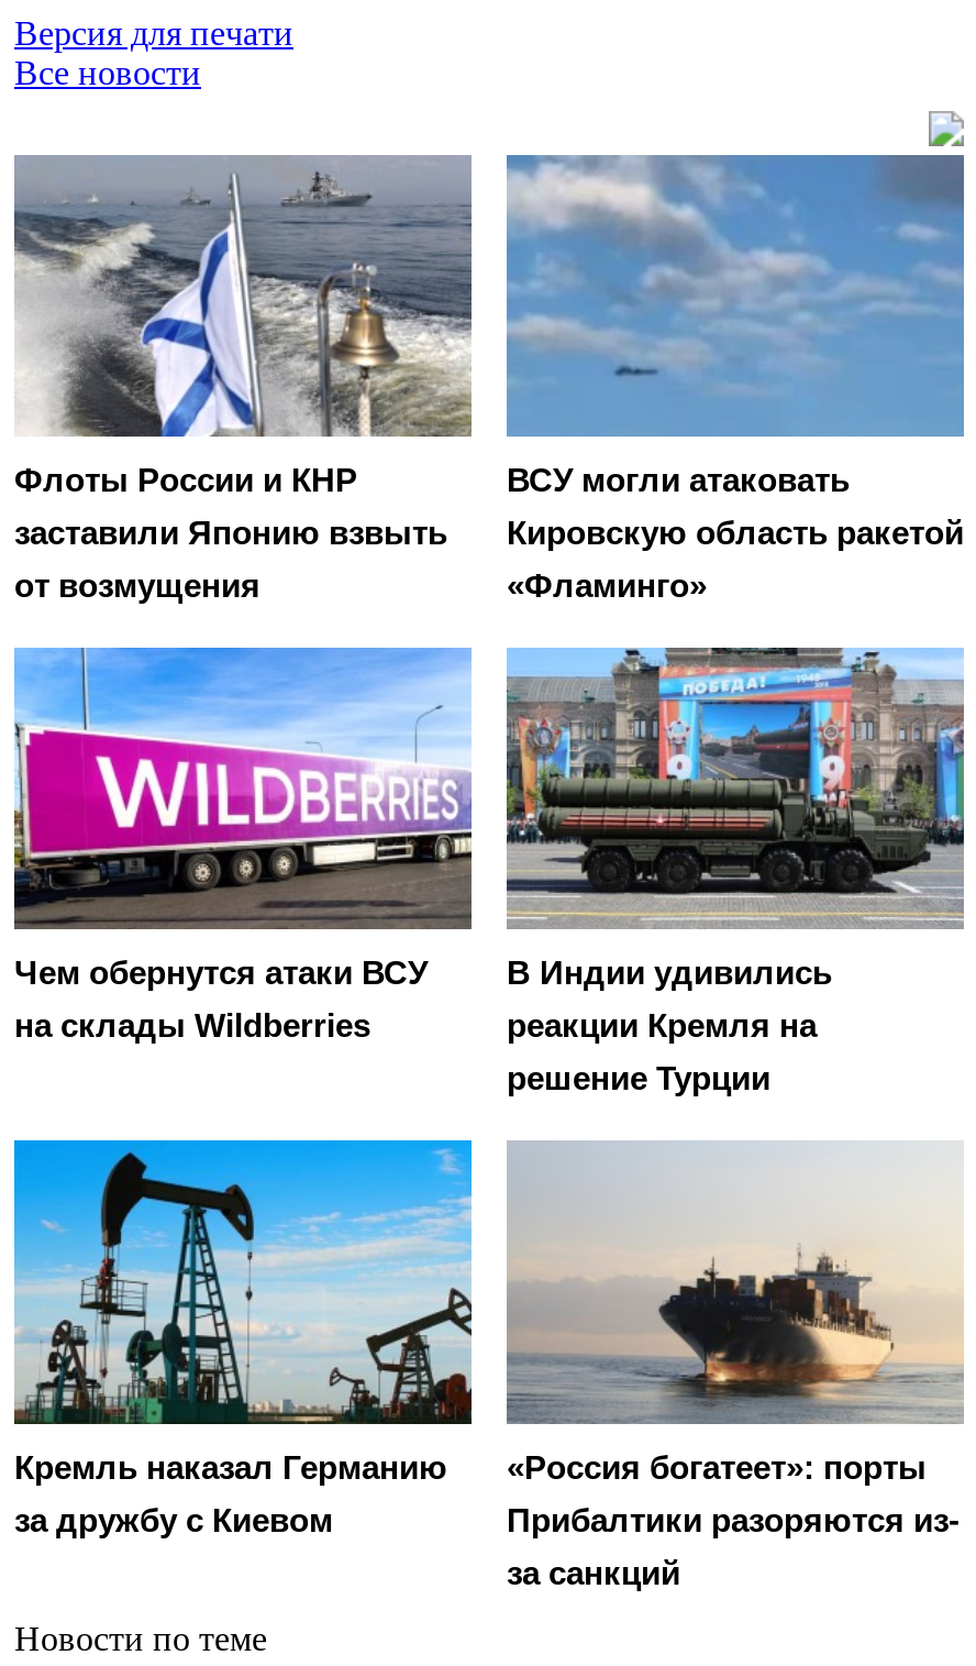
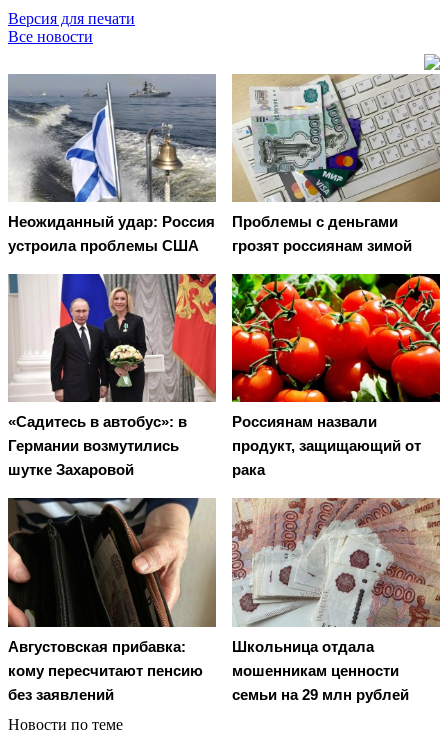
- [image]
- ВСУ могли атаковать
- Кировскую область ракетой
- «Фламинго»
+ [image]
+ Проблемы с деньгами
+ грозят россиянам зимой

- Флоты России и КНР
- заставили Японию взвыть
- от возмущения
+ Неожиданный удар: Россия
+ устроила проблемы США

- [image]
- Чем обернутся атаки ВСУ
- на склады Wildberries
+ [image]
+ «Садитесь в автобус»: в
+ Германии возмутились
+ шутке Захаровой

- [image]
- В Индии удивились
- реакции Кремля на
- решение Турции
+ [image]
+ Россиянам назвали
+ продукт, защищающий от
+ рака

- [image]
- Кремль наказал Германию
- за дружбу с Киевом
+ [image]
+ Августовская прибавка:
+ кому пересчитают пенсию
+ без заявлений

- [image]
- «Россия богатеет»: порты
- Прибалтики разоряются из-
- за санкций
+ [image]
+ Школьница отдала
+ мошенникам ценности
+ семьи на 29 млн рублей
